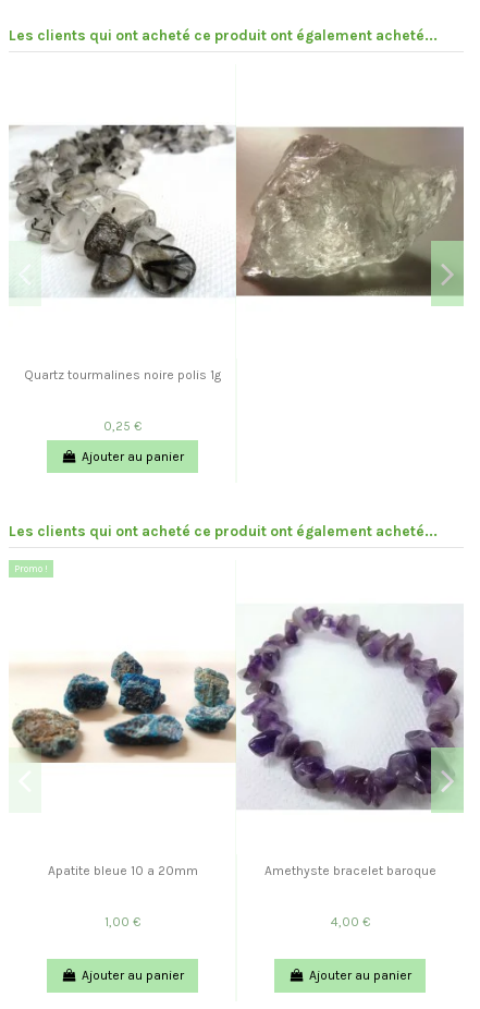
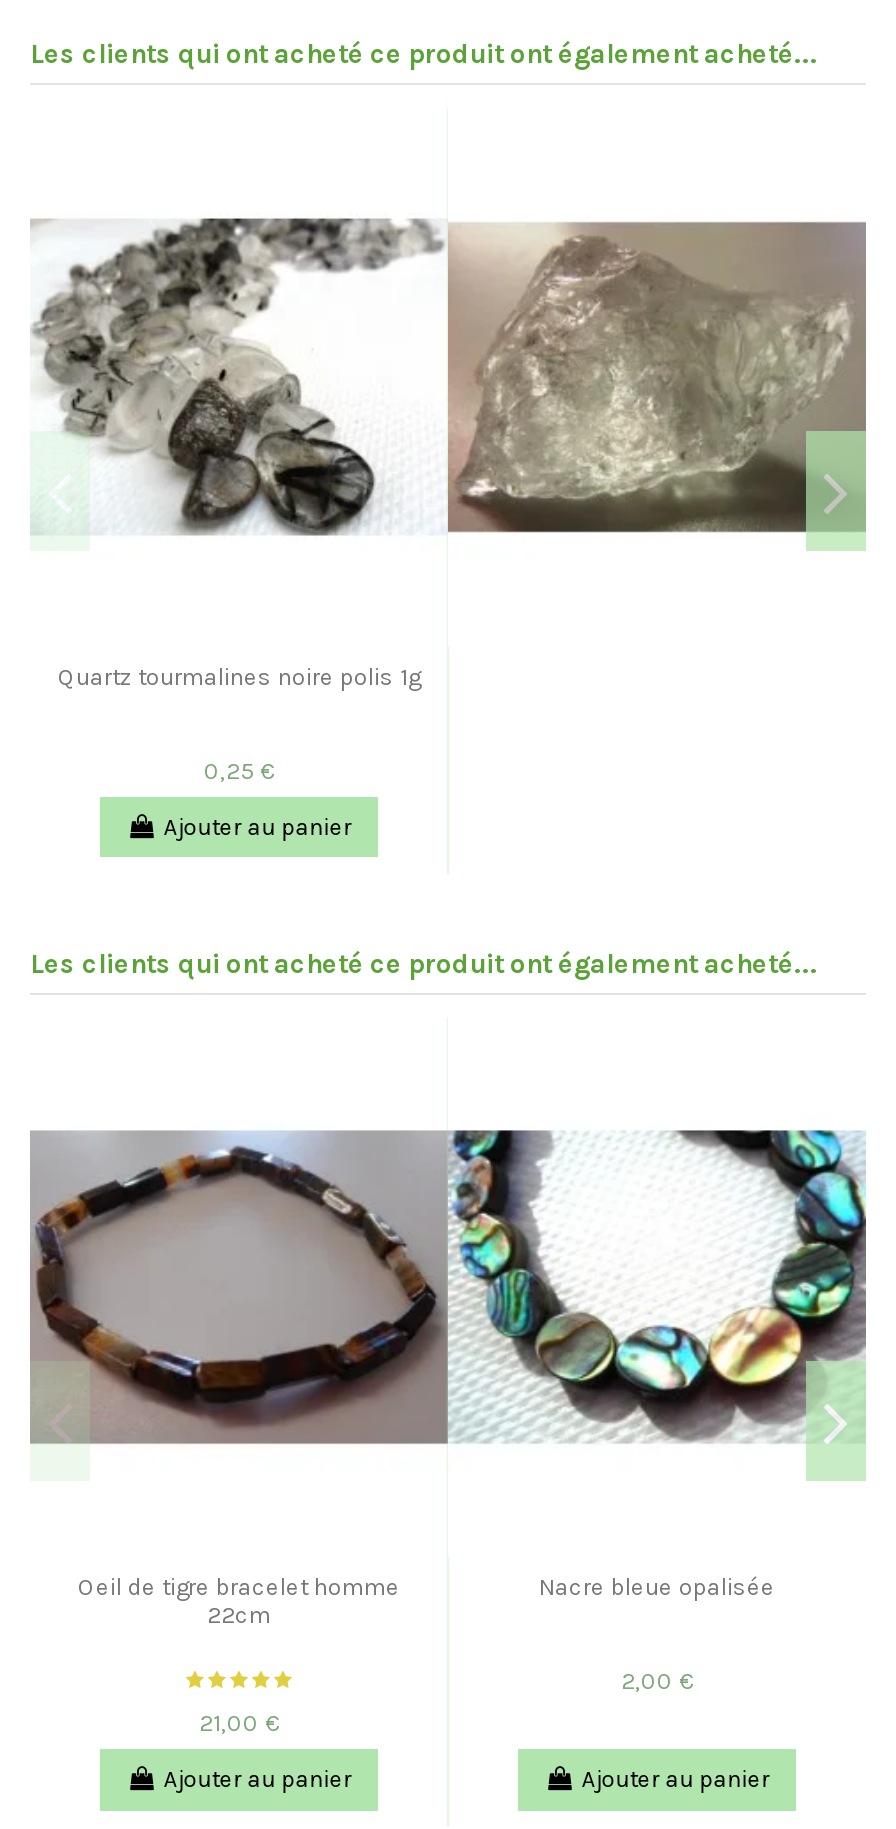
- Promo !
+ Oeil de tigre bracelet homme
+ 22cm

- [image]
+ [image]

- Apatite bleue 10 a 20mm
- 1,00 €
+ 21,00 €

- Amethyste bracelet baroque
+ Nacre bleue opalisée

- 4,00 €
+ 2,00 €
